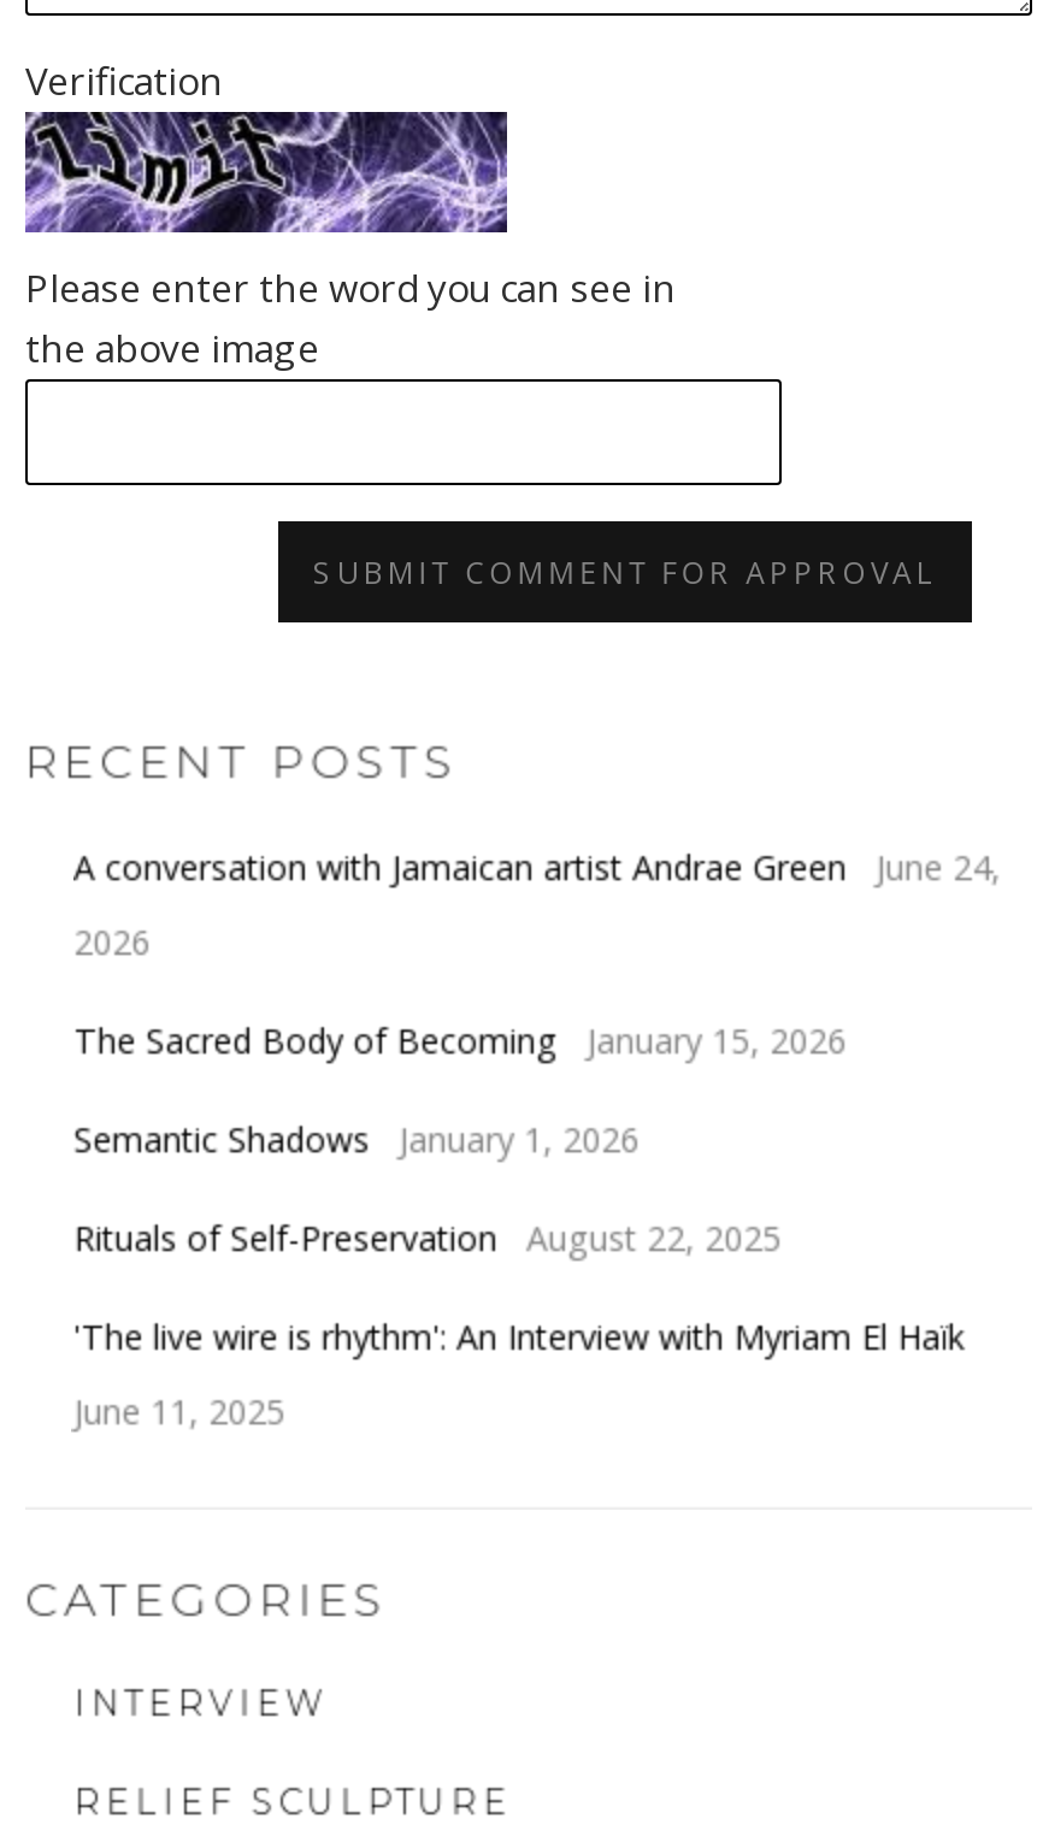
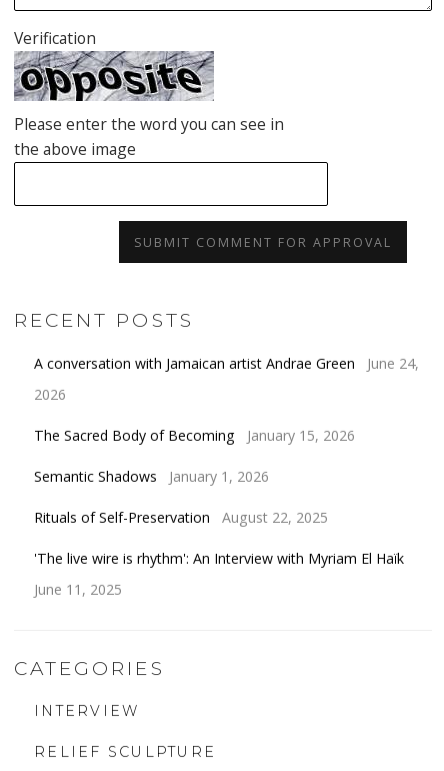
- [image]
+ [image]
